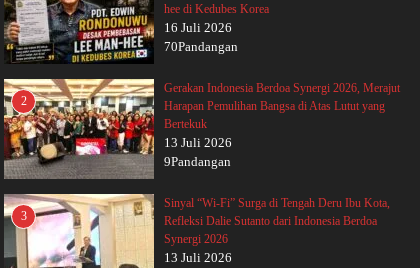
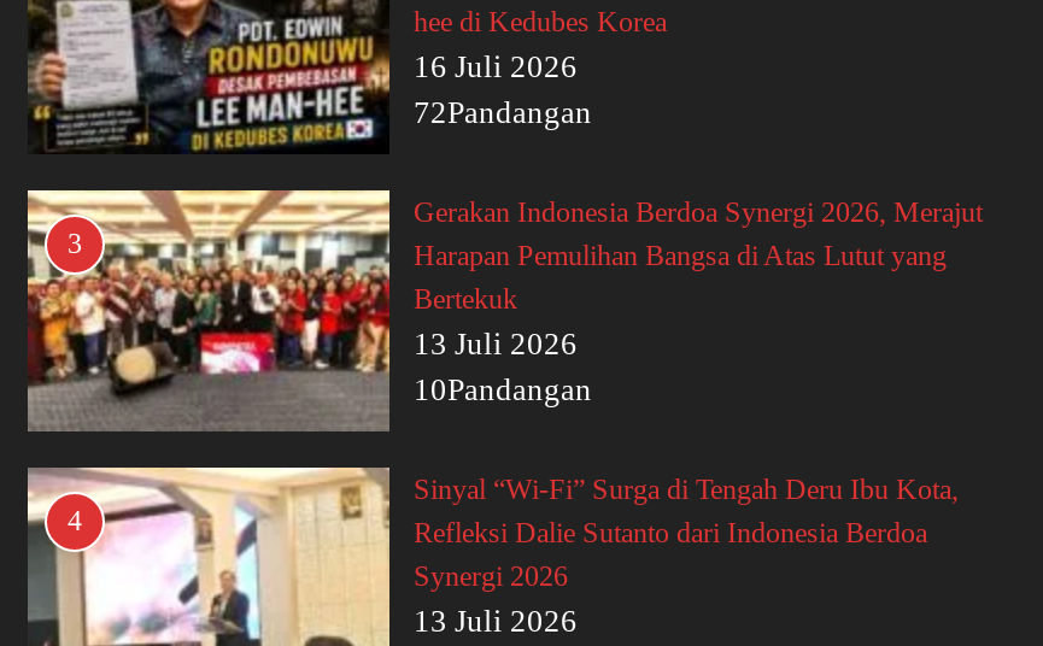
- 70Pandangan
+ 72Pandangan

- 2
+ 3

- 9Pandangan
+ 10Pandangan

- 3
+ 4
